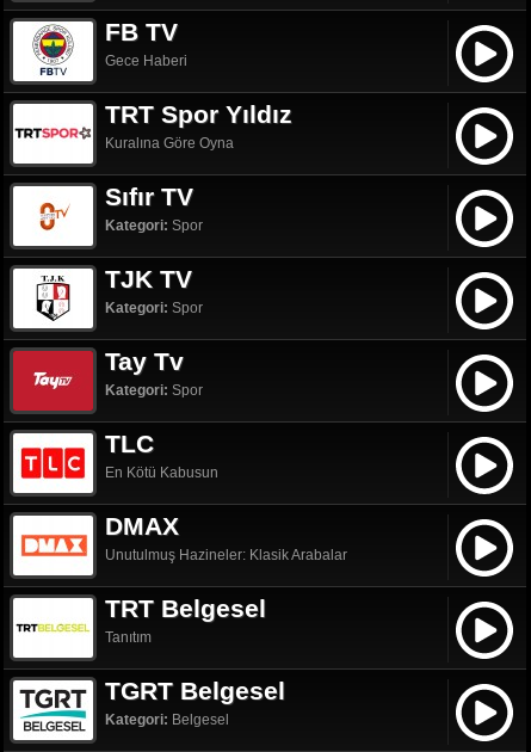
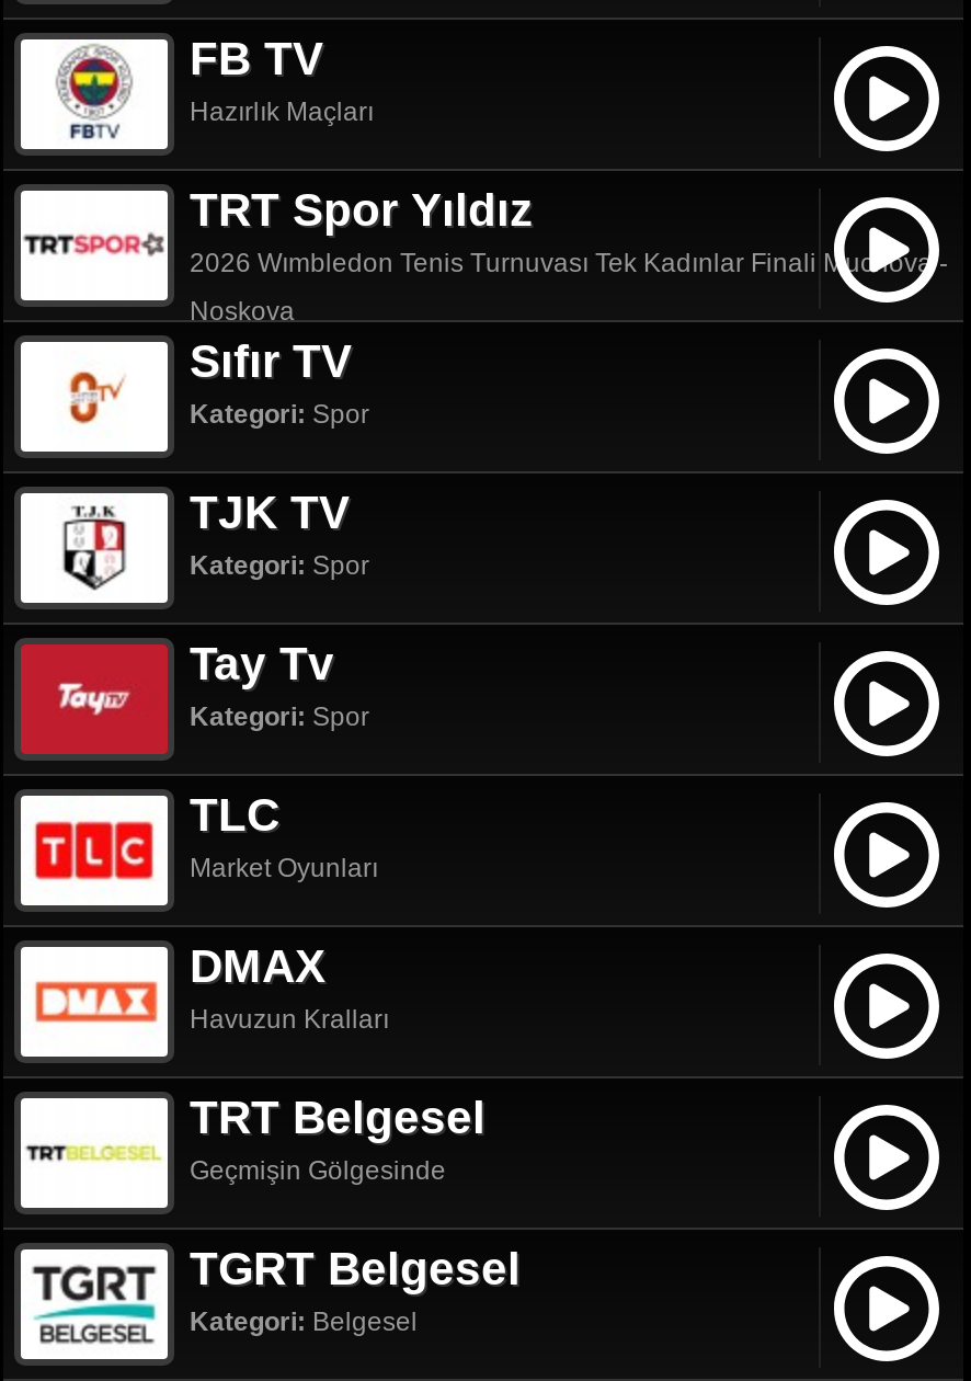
- Gece Haberi
+ Hazırlık Maçları

- Kuralına Göre Oyna
+ 2026 Wımbledon Tenis Turnuvası Tek Kadınlar Finali Muchova -
+ Noskova

- En Kötü Kabusun
+ Market Oyunları

- Unutulmuş Hazineler: Klasik Arabalar
+ Havuzun Kralları

- Tanıtım
+ Geçmişin Gölgesinde
